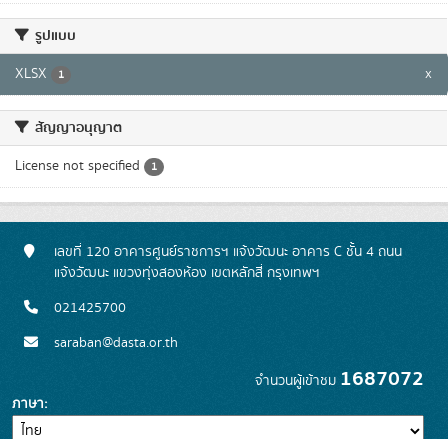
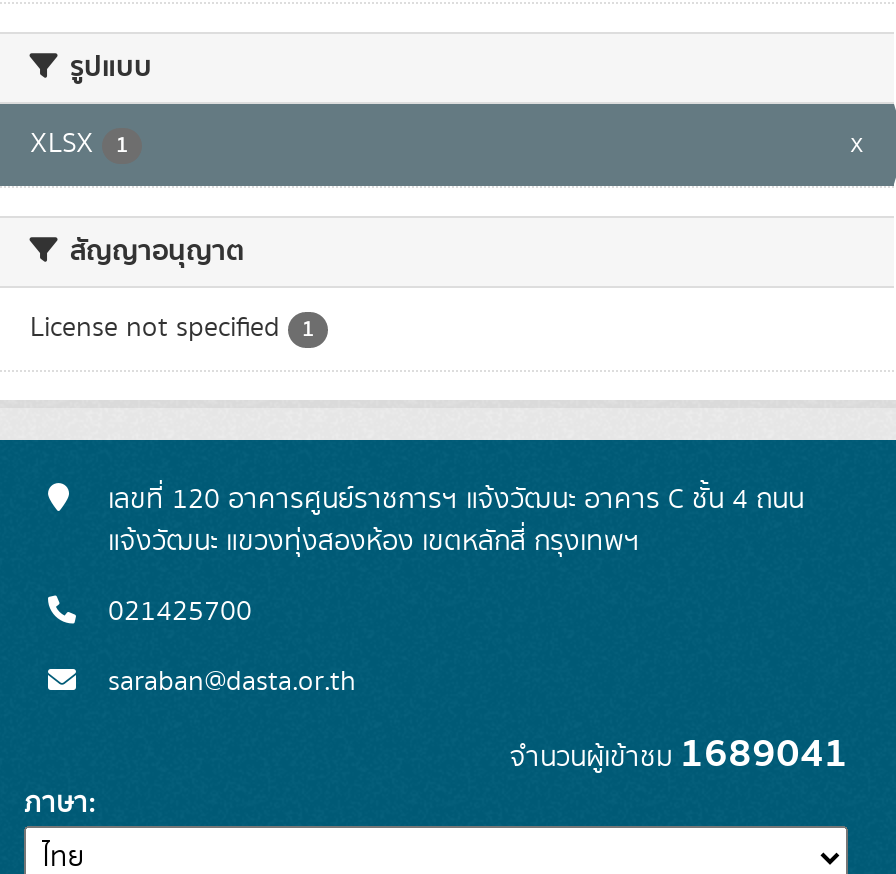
- จำนวนผู้เข้าชม1687072
+ จำนวนผู้เข้าชม1689041
